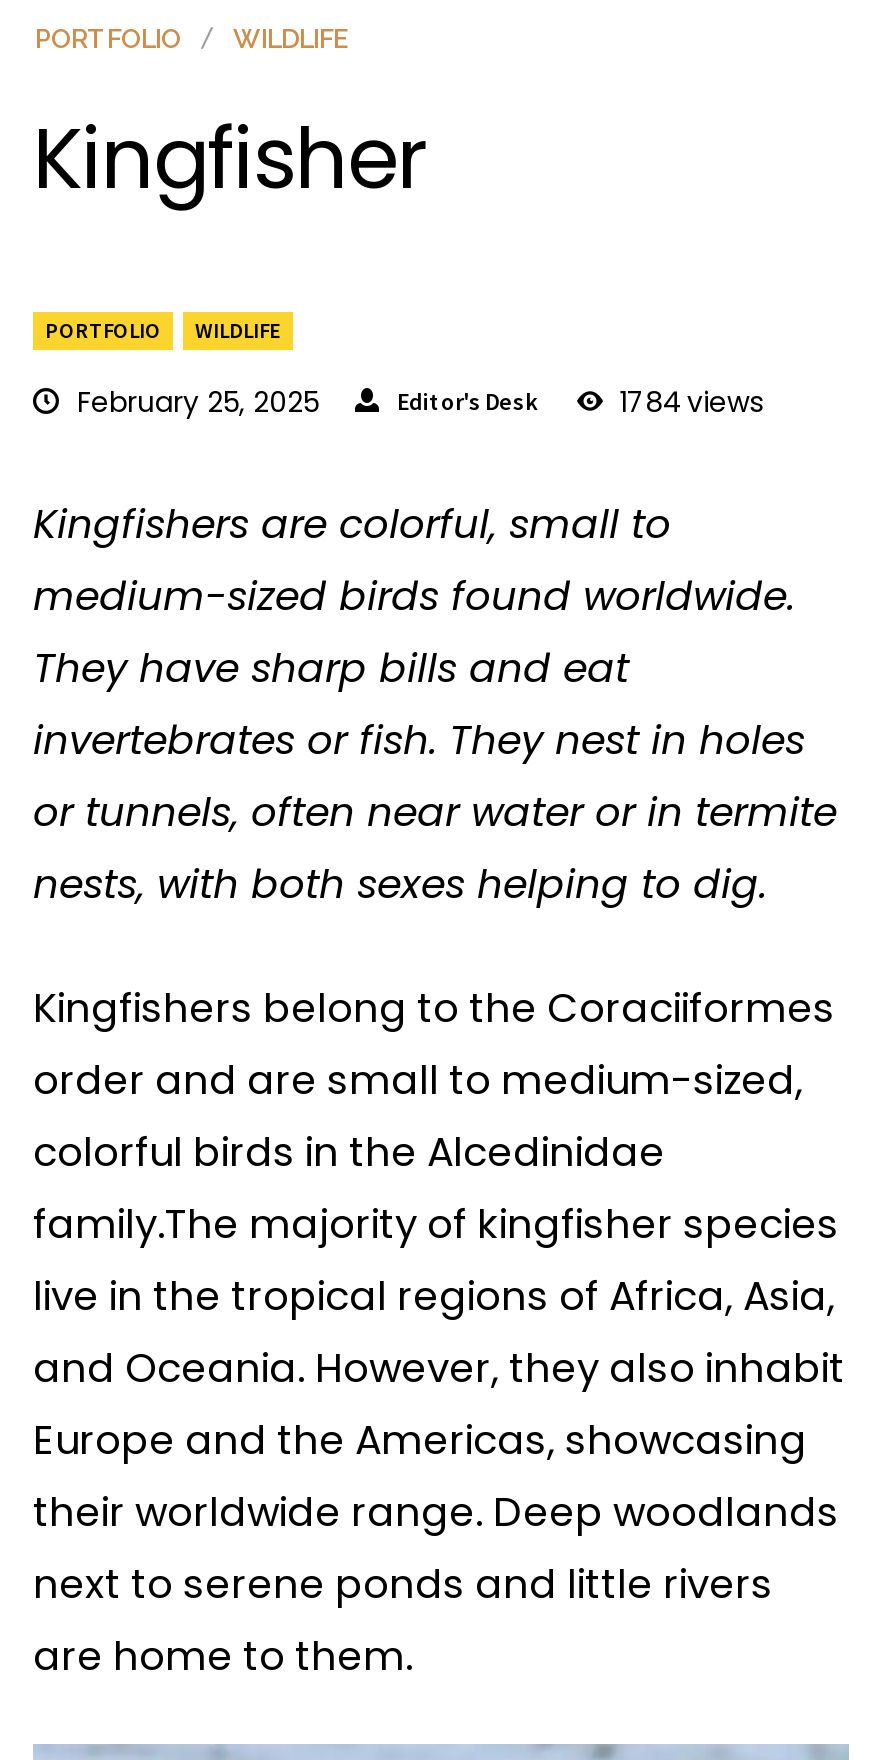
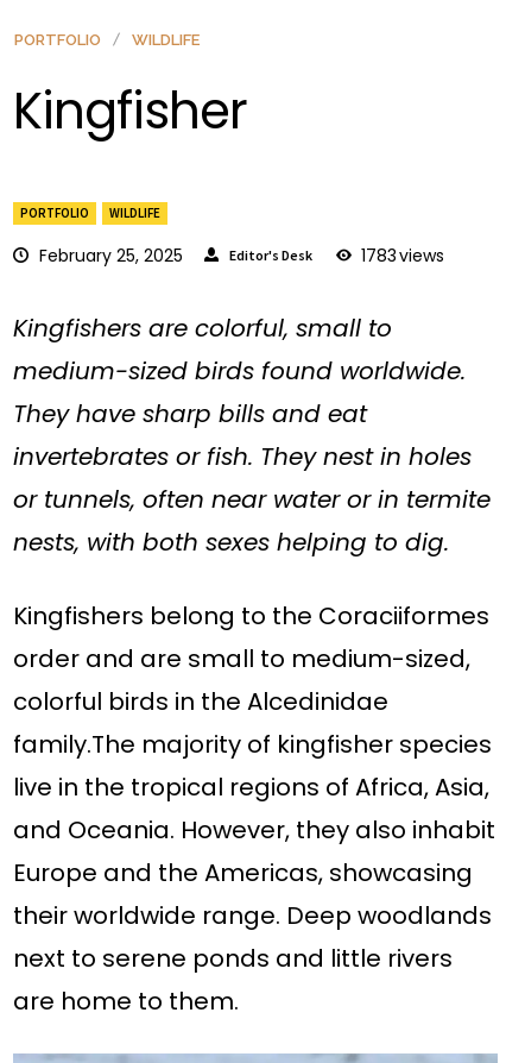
- 1784 views
+ 1783 views
